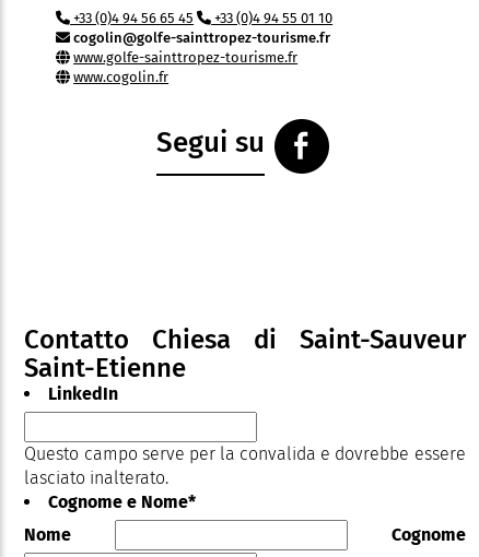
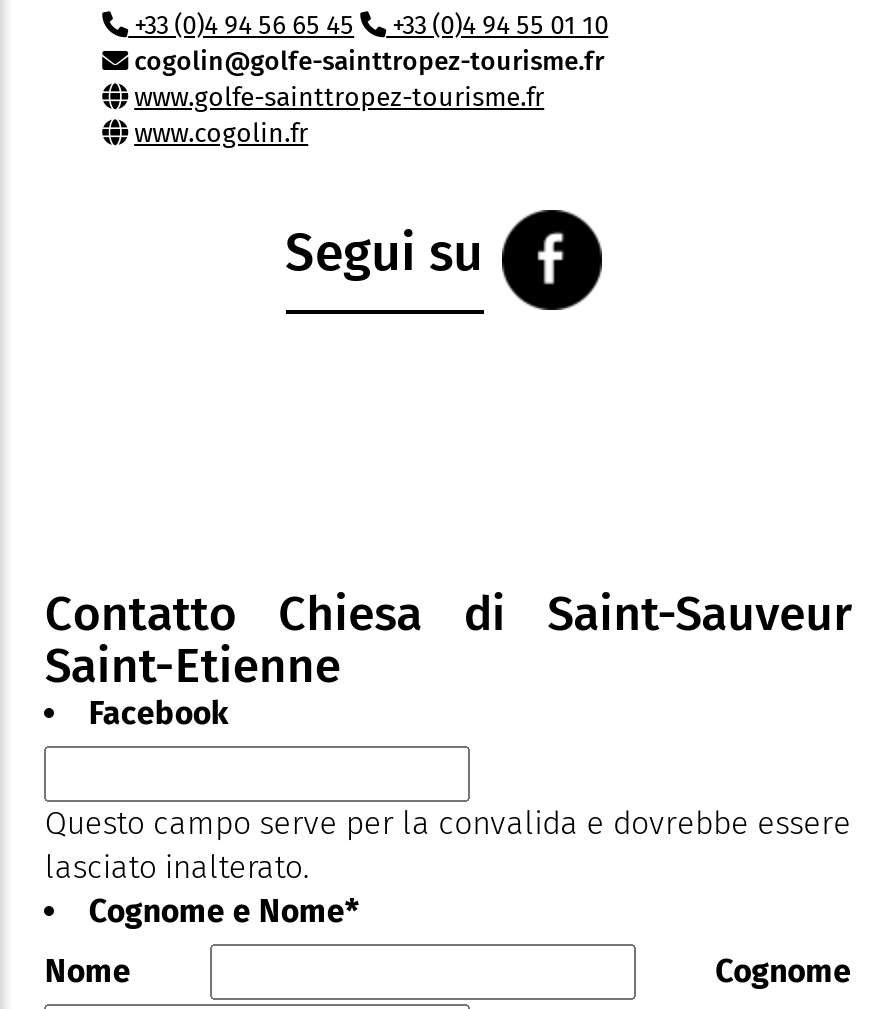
- LinkedIn
+ Facebook
